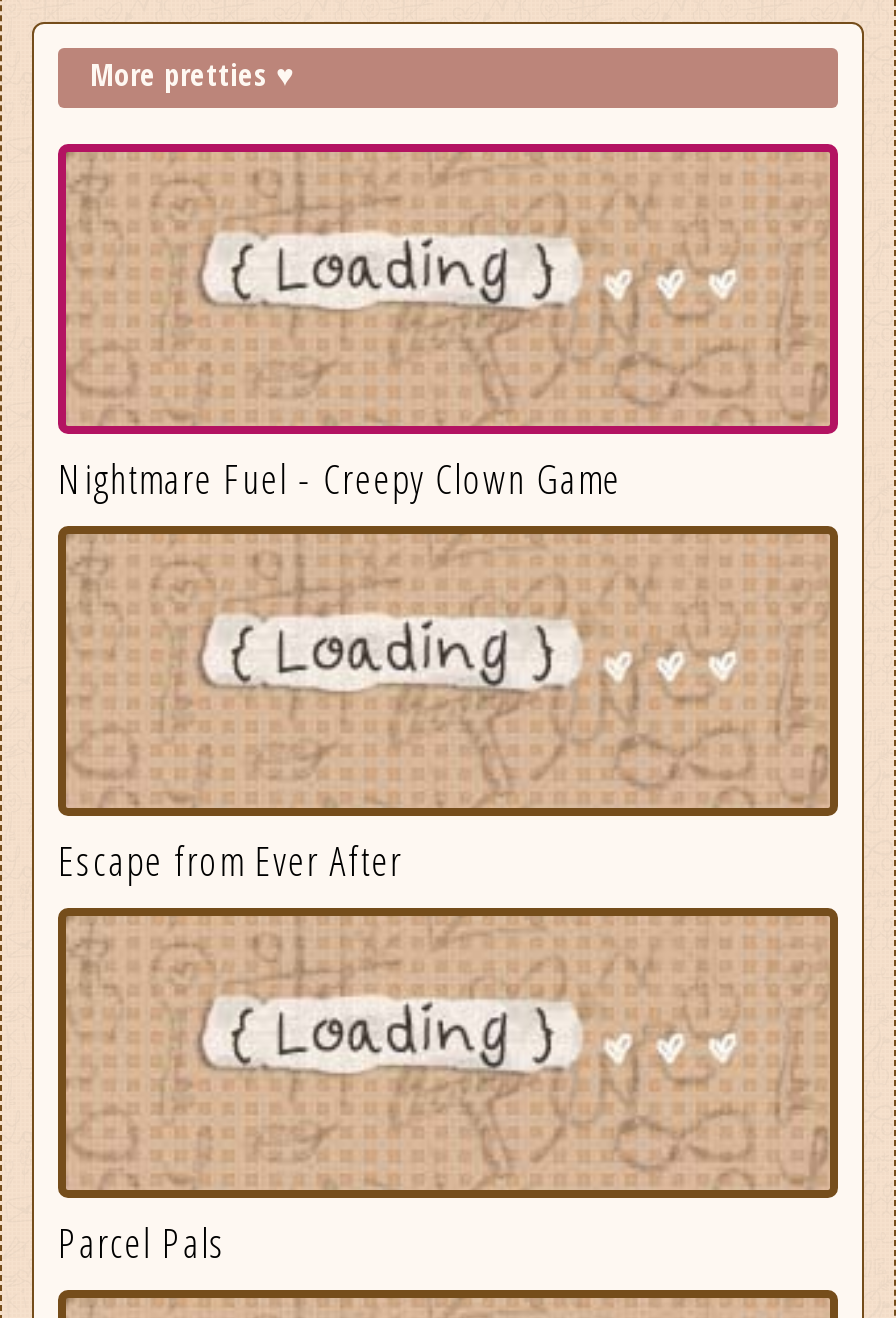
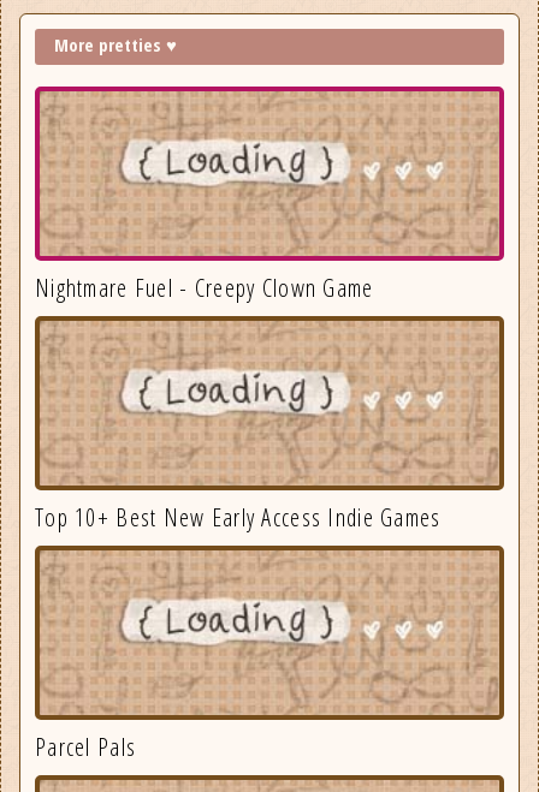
- Escape from Ever After
+ Top 10+ Best New Early Access Indie Games
